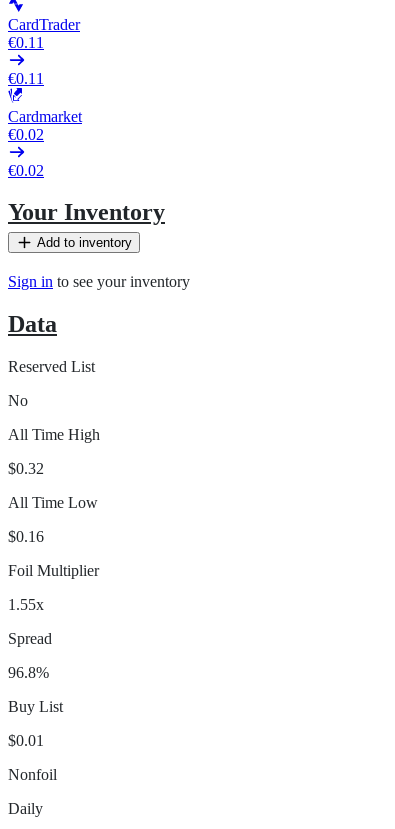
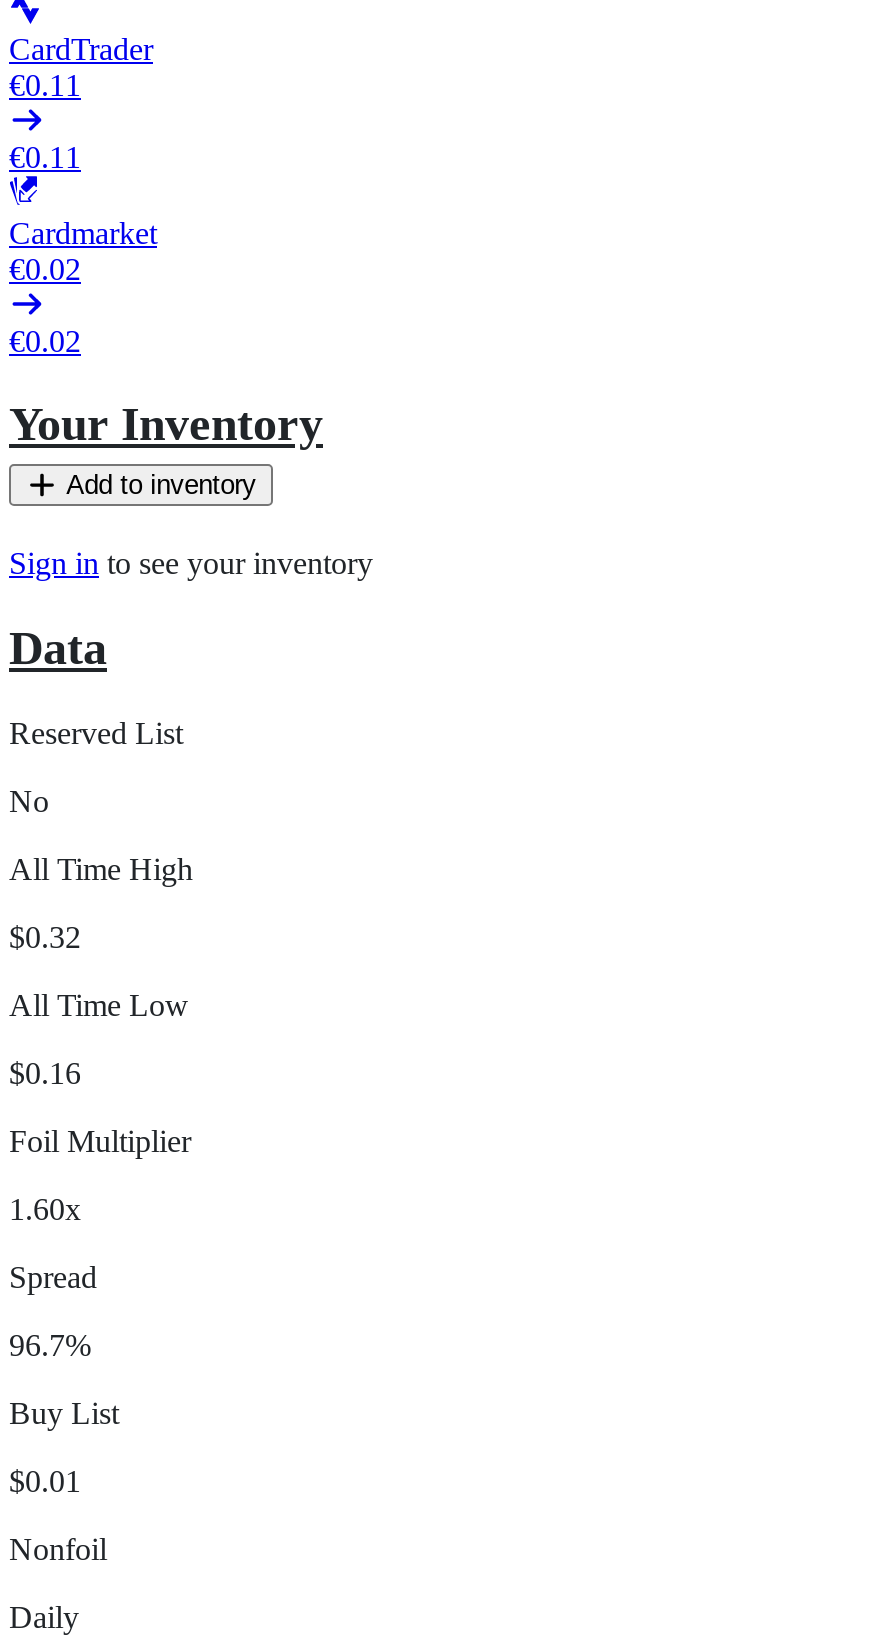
- 1.55x
+ 1.60x

- 96.8%
+ 96.7%
